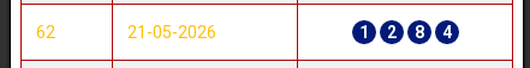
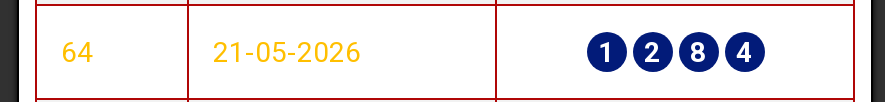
- 62
+ 64
